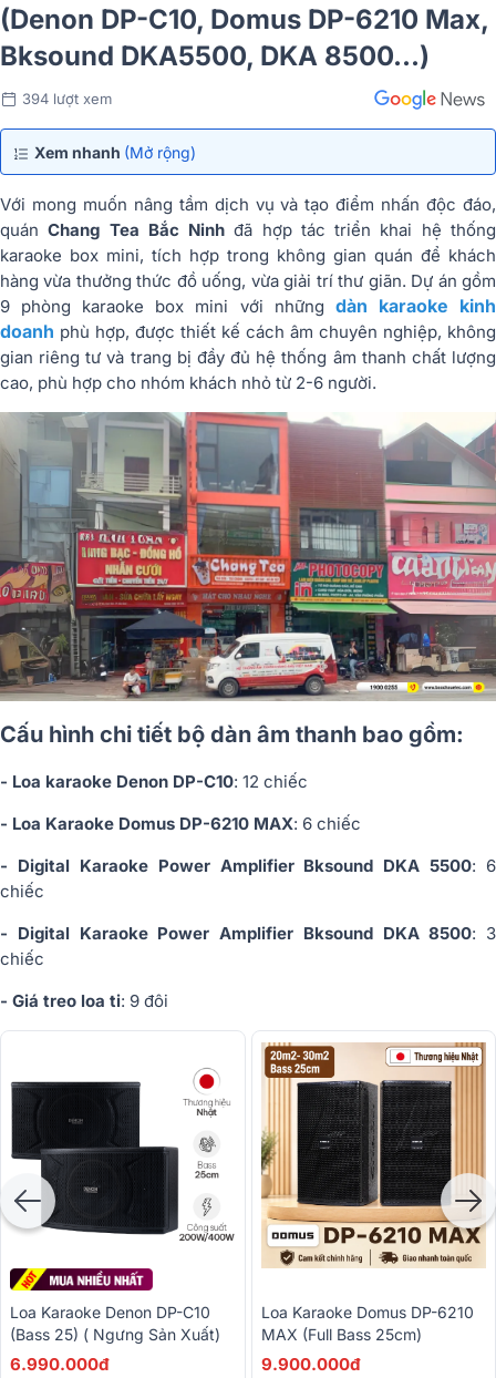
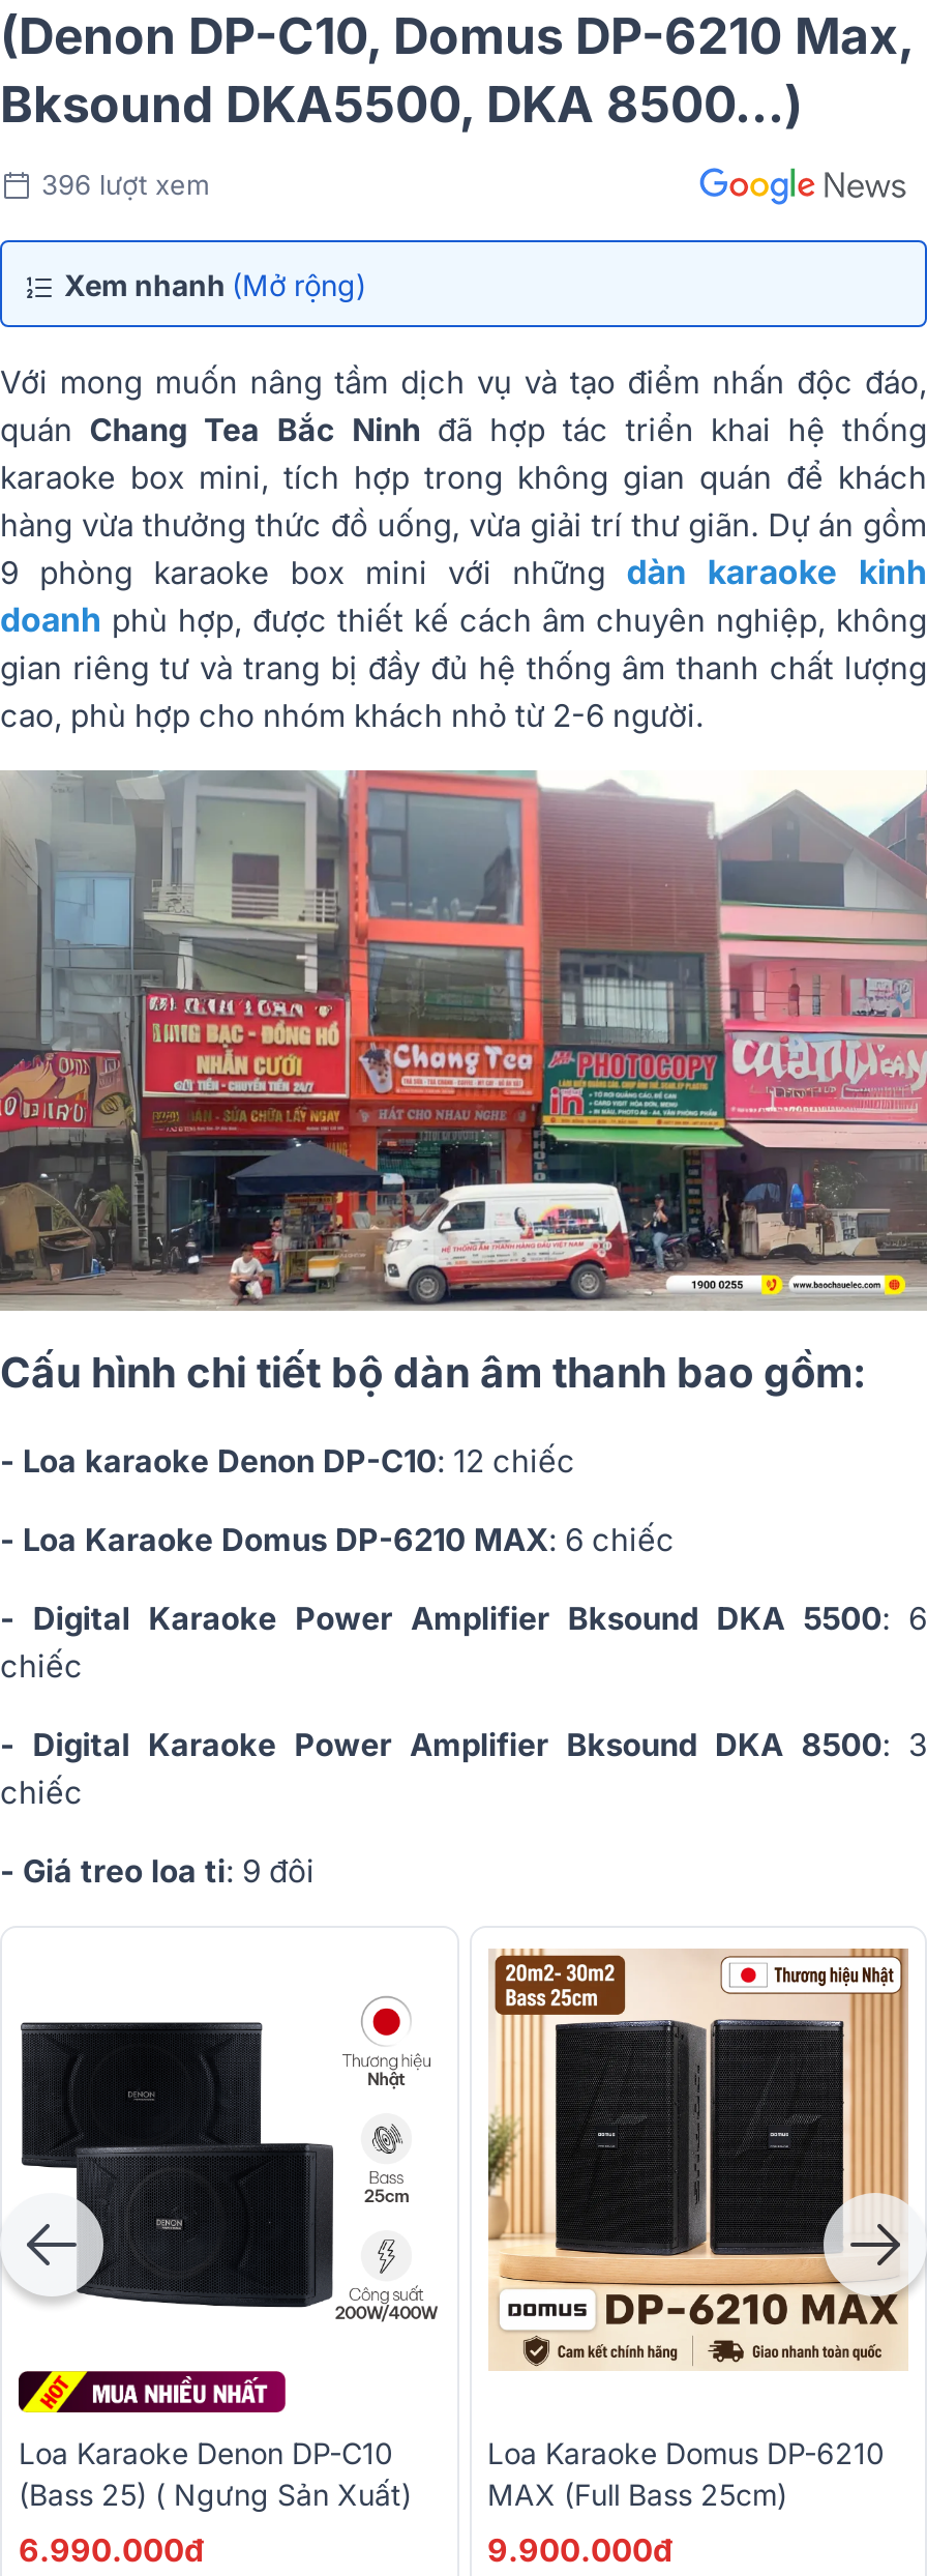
- 394 lượt xem
+ 396 lượt xem
